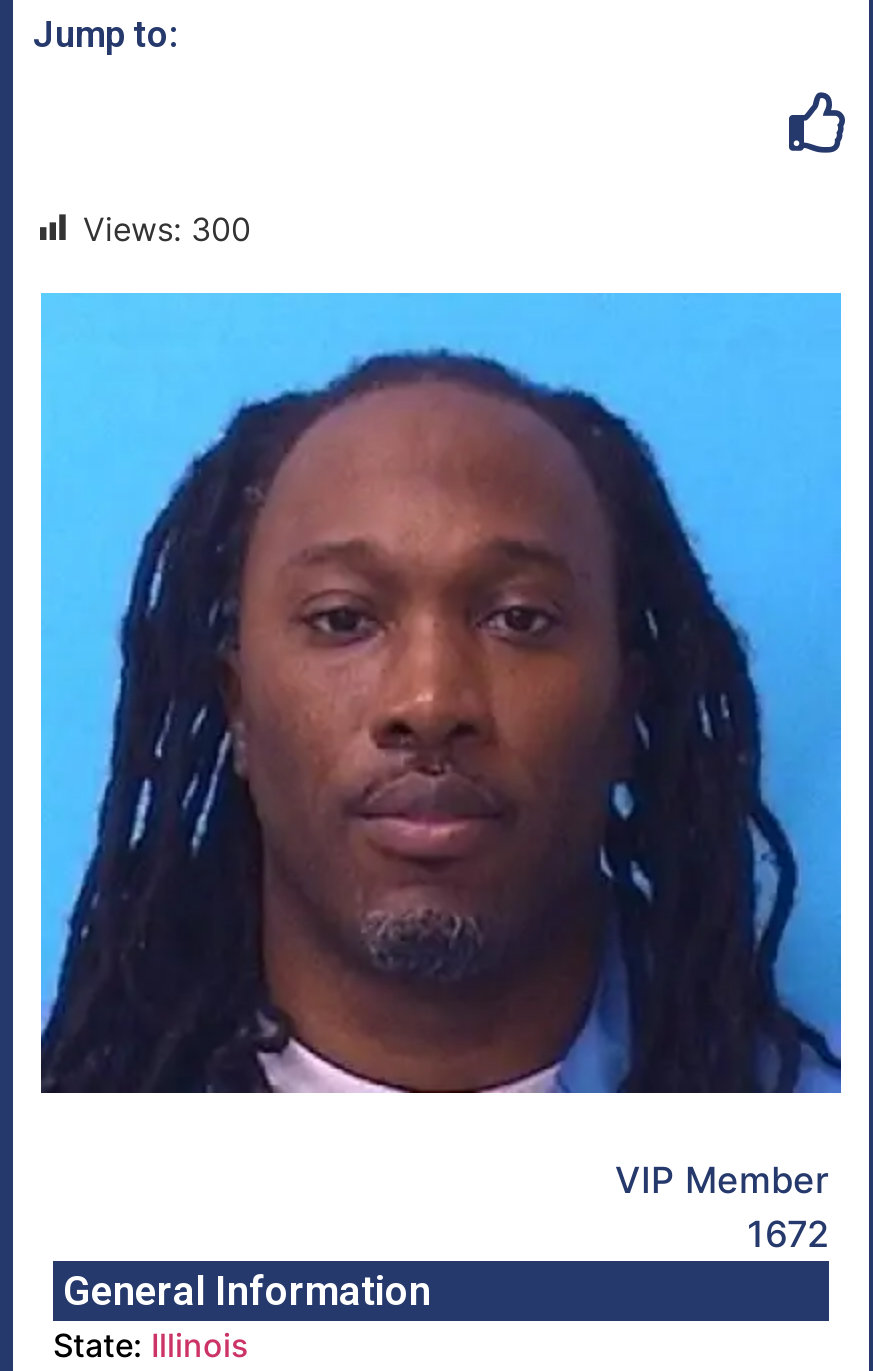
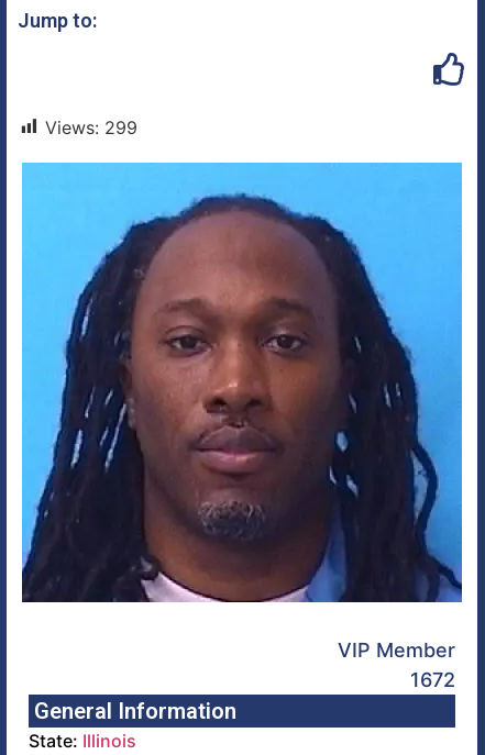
- Views: 300
+ Views: 299
